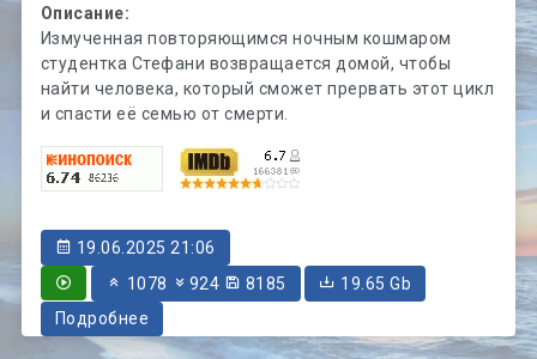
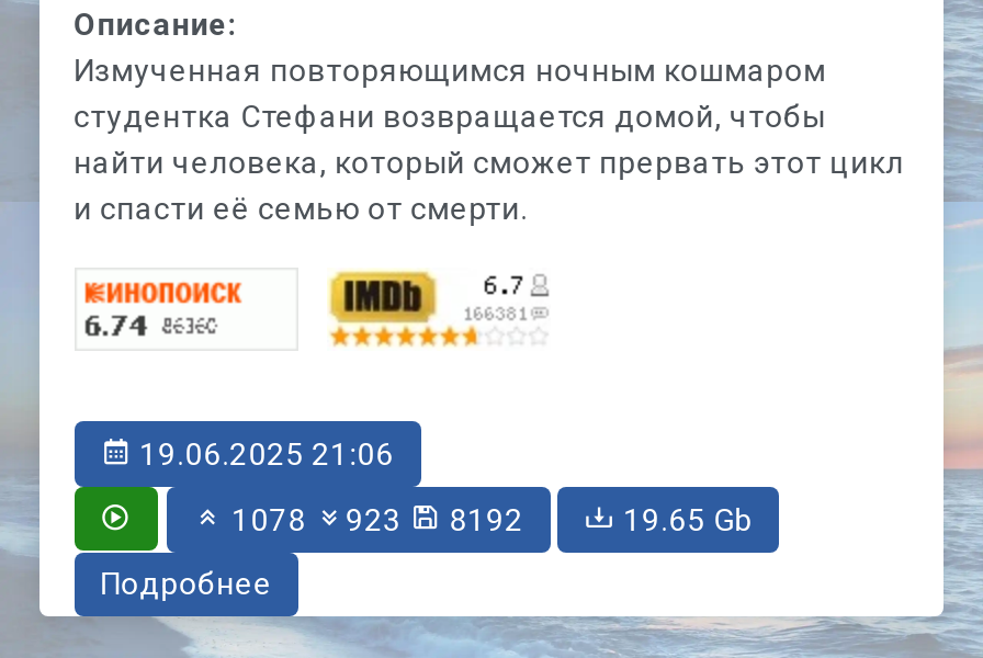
- 924
+ 923

- 8185
+ 8192
